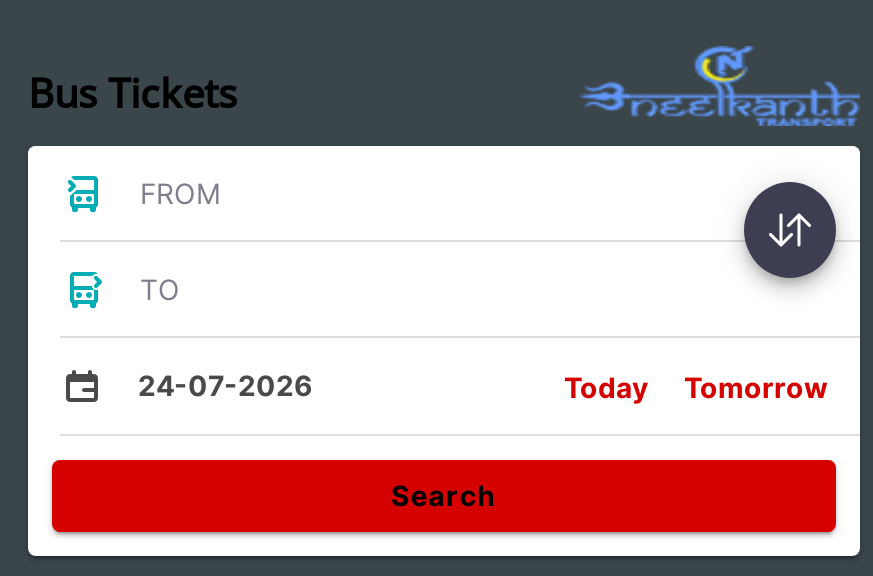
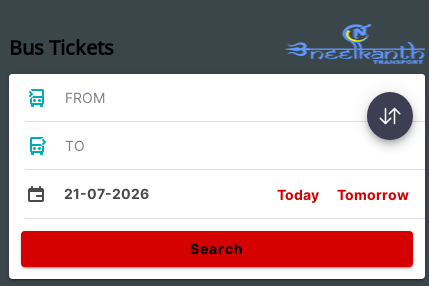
- 24-07-2026
+ 21-07-2026
